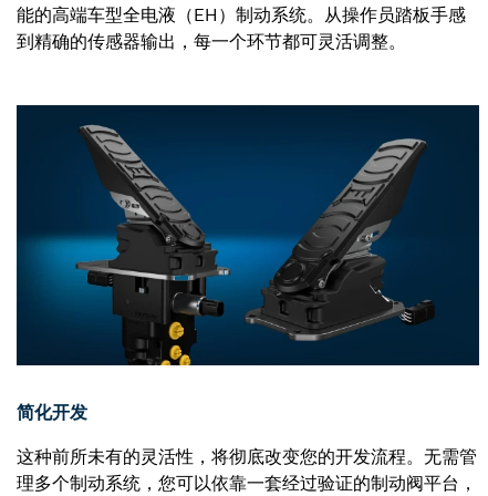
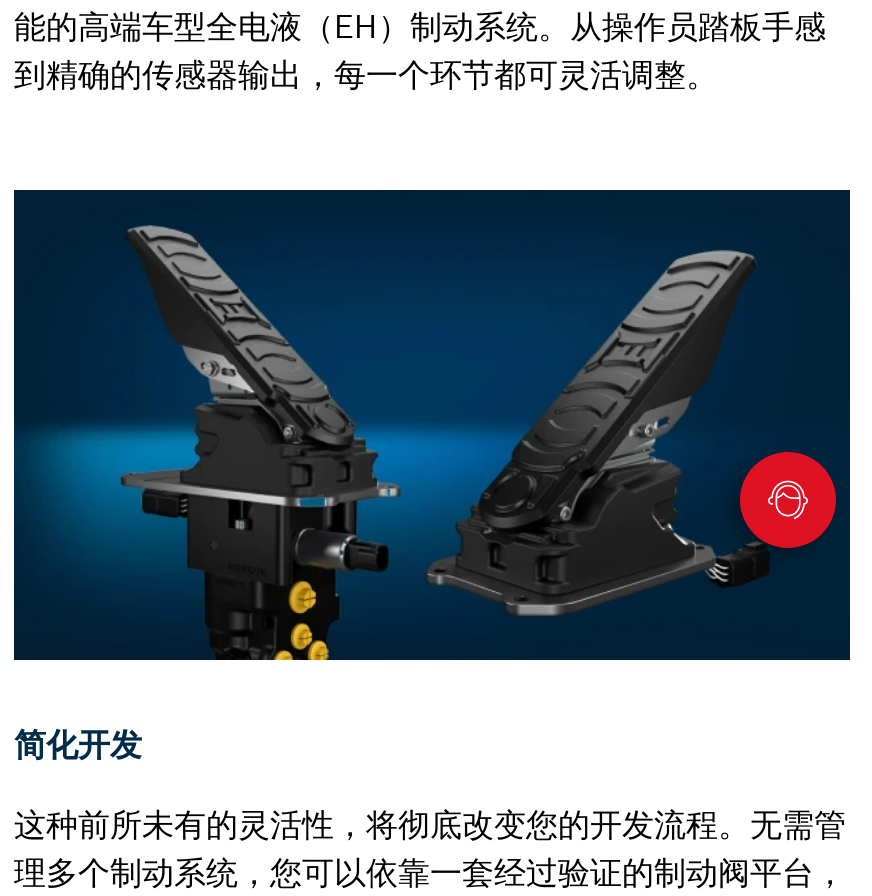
+ [image]
